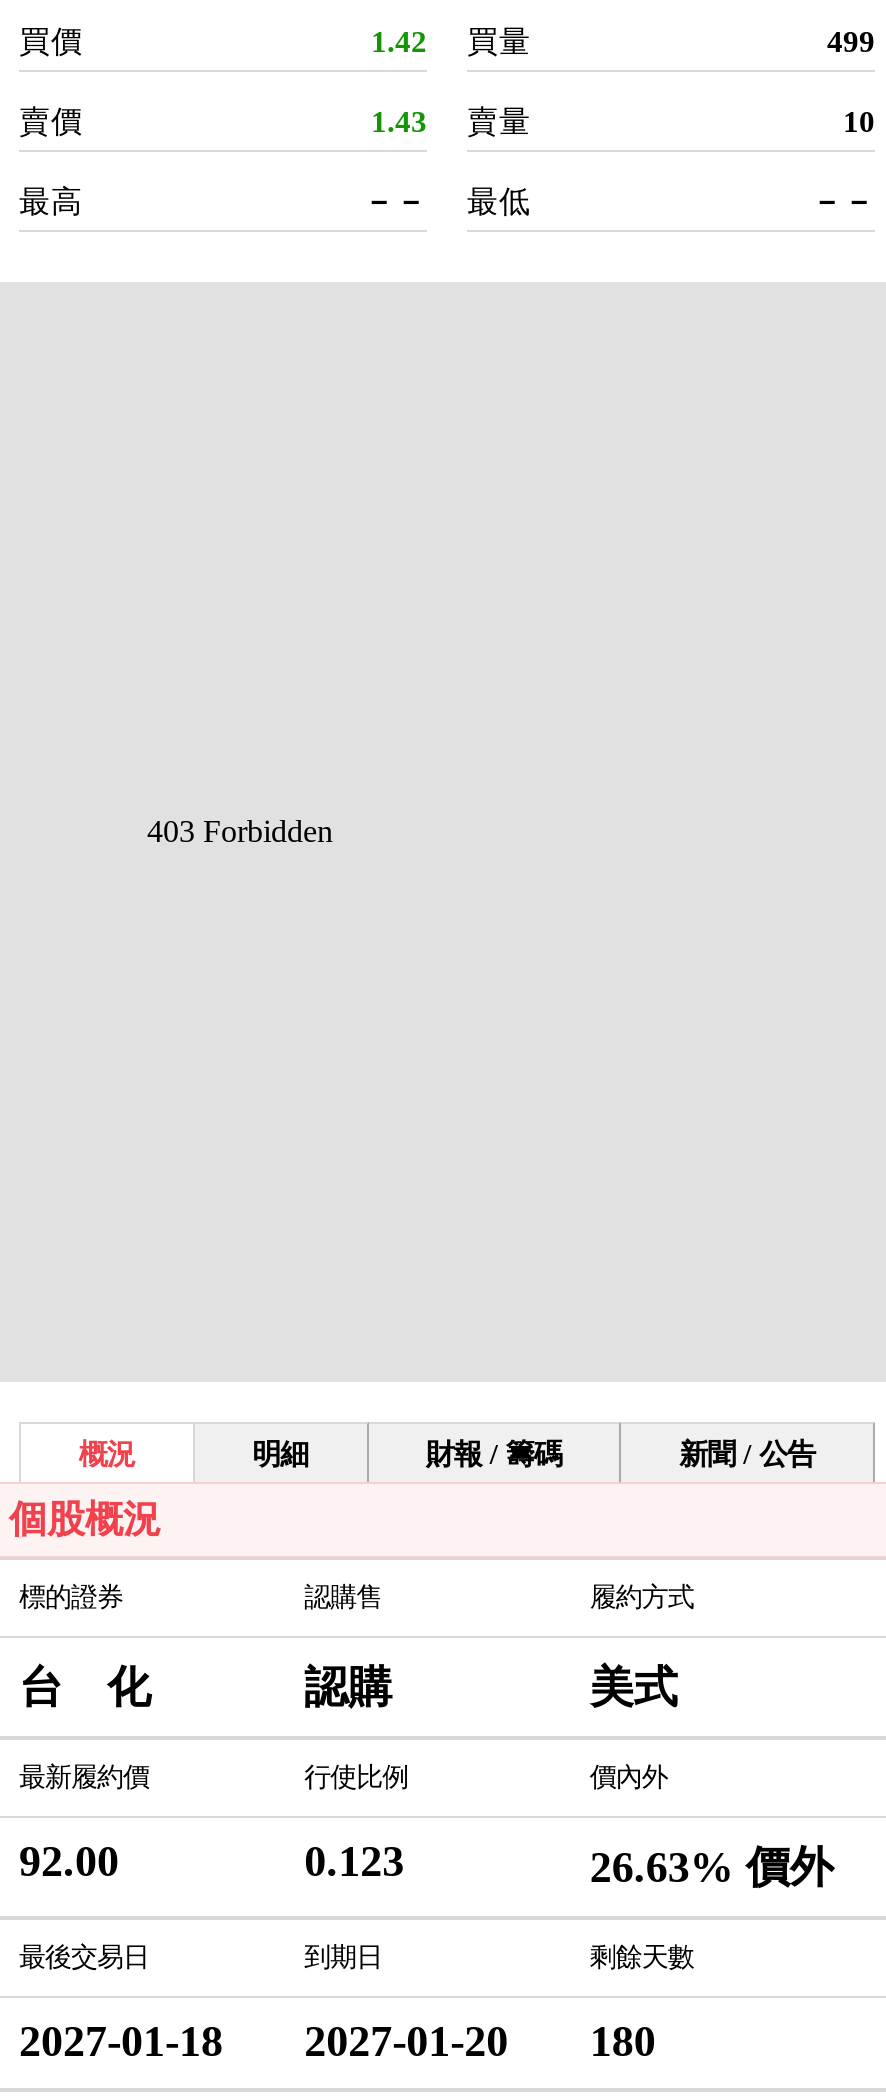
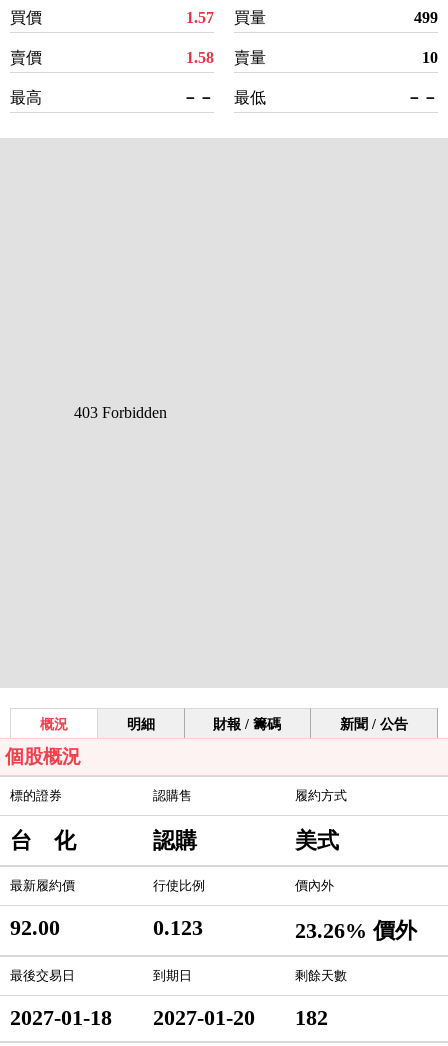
- 1.42 買量
+ 1.57 買量

- 1.43
+ 1.58

- 26.63% 價外
+ 23.26% 價外

- 2027-01-18 2027-01-20 180
+ 2027-01-18 2027-01-20 182
